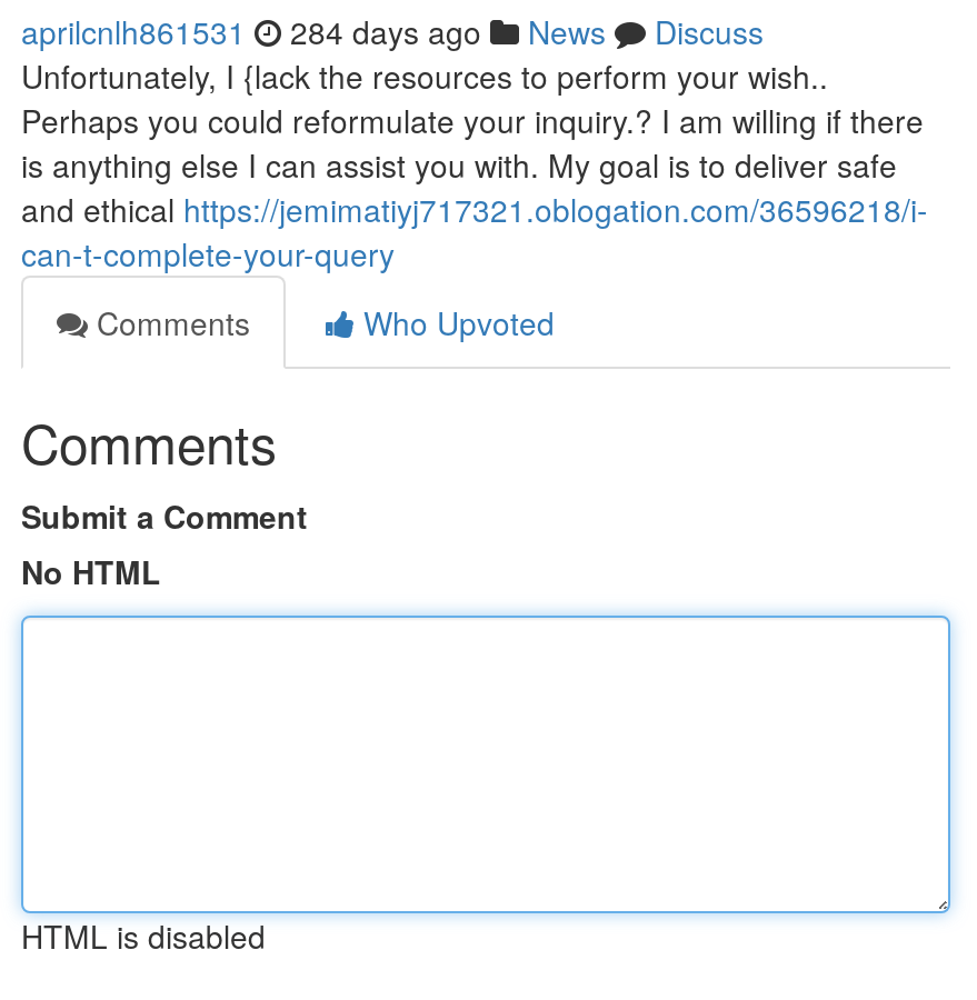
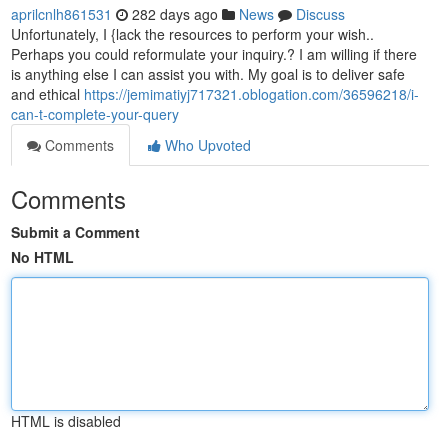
- aprilcnlh861531 284 days ago News Discuss
+ aprilcnlh861531 282 days ago News Discuss
